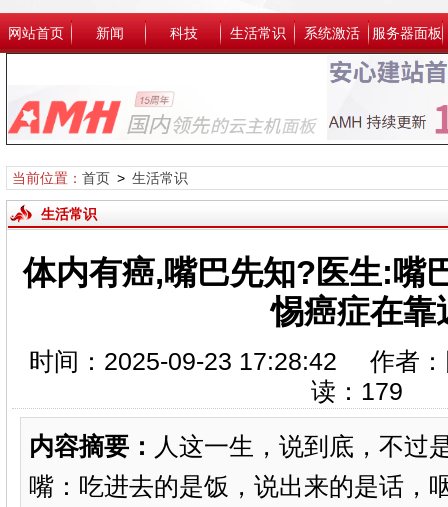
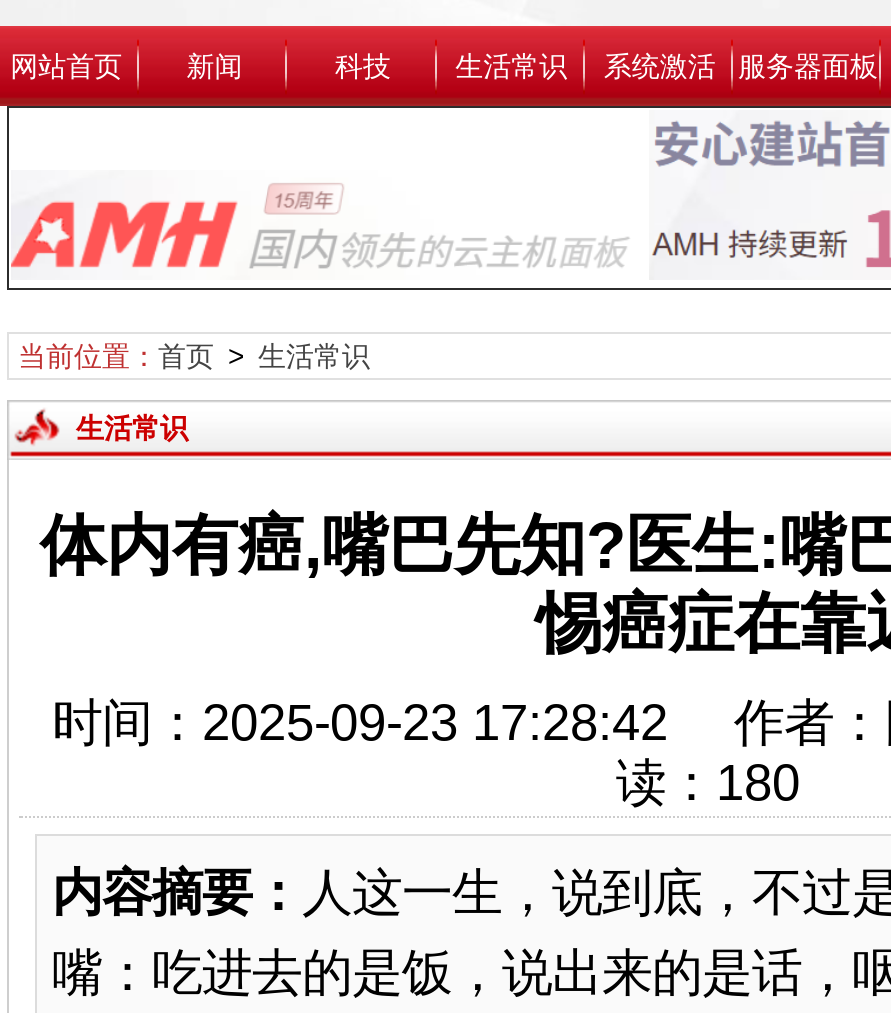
- 读：179
+ 读：180
